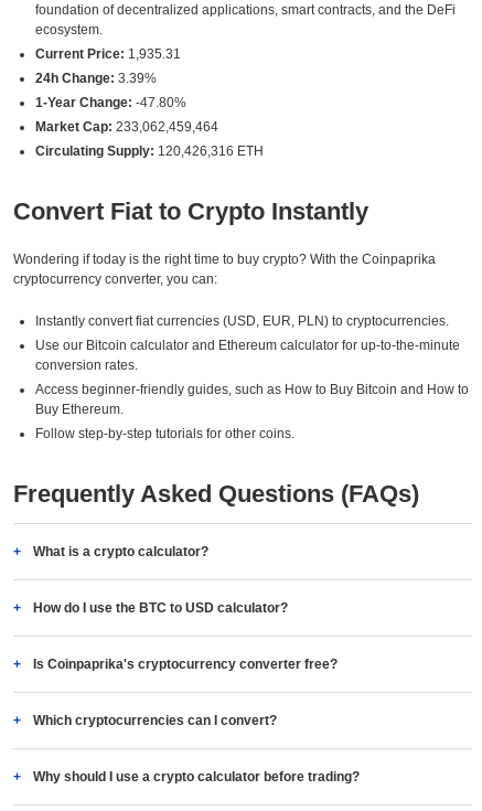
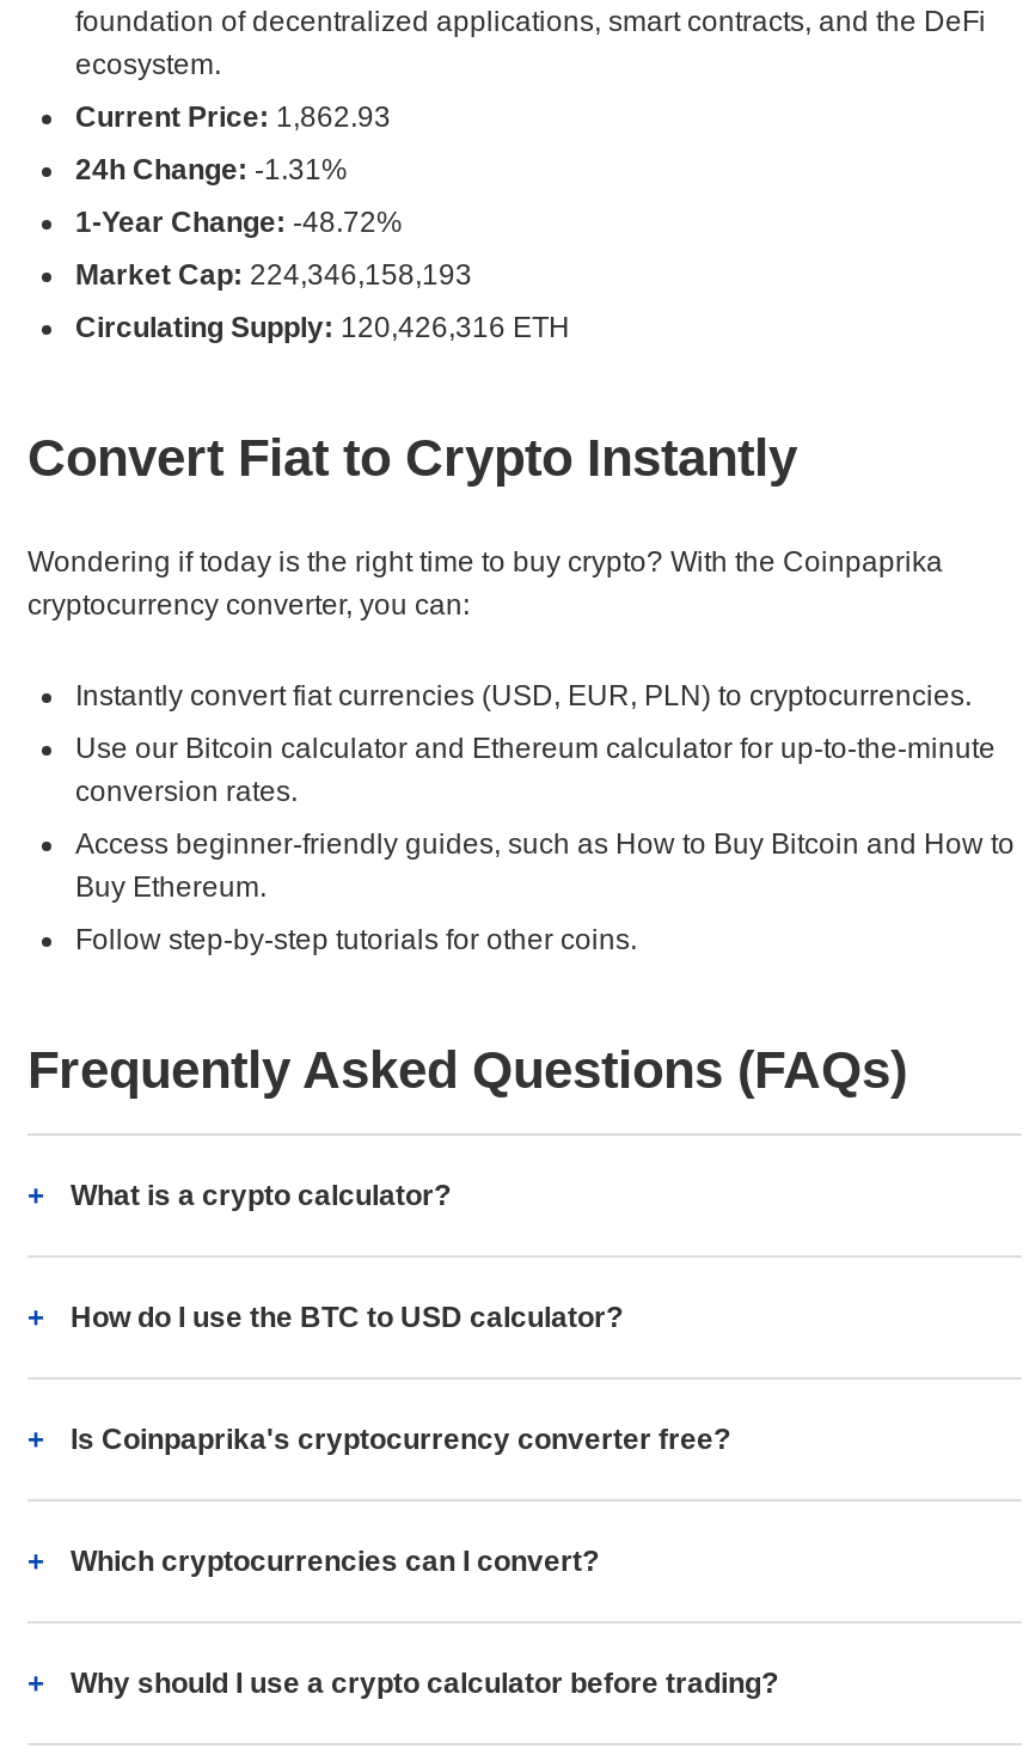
- Current Price: 1,935.31
+ Current Price: 1,862.93

- 24h Change: 3.39%
+ 24h Change: -1.31%

- 1-Year Change: -47.80%
+ 1-Year Change: -48.72%

- Market Cap: 233,062,459,464
+ Market Cap: 224,346,158,193
